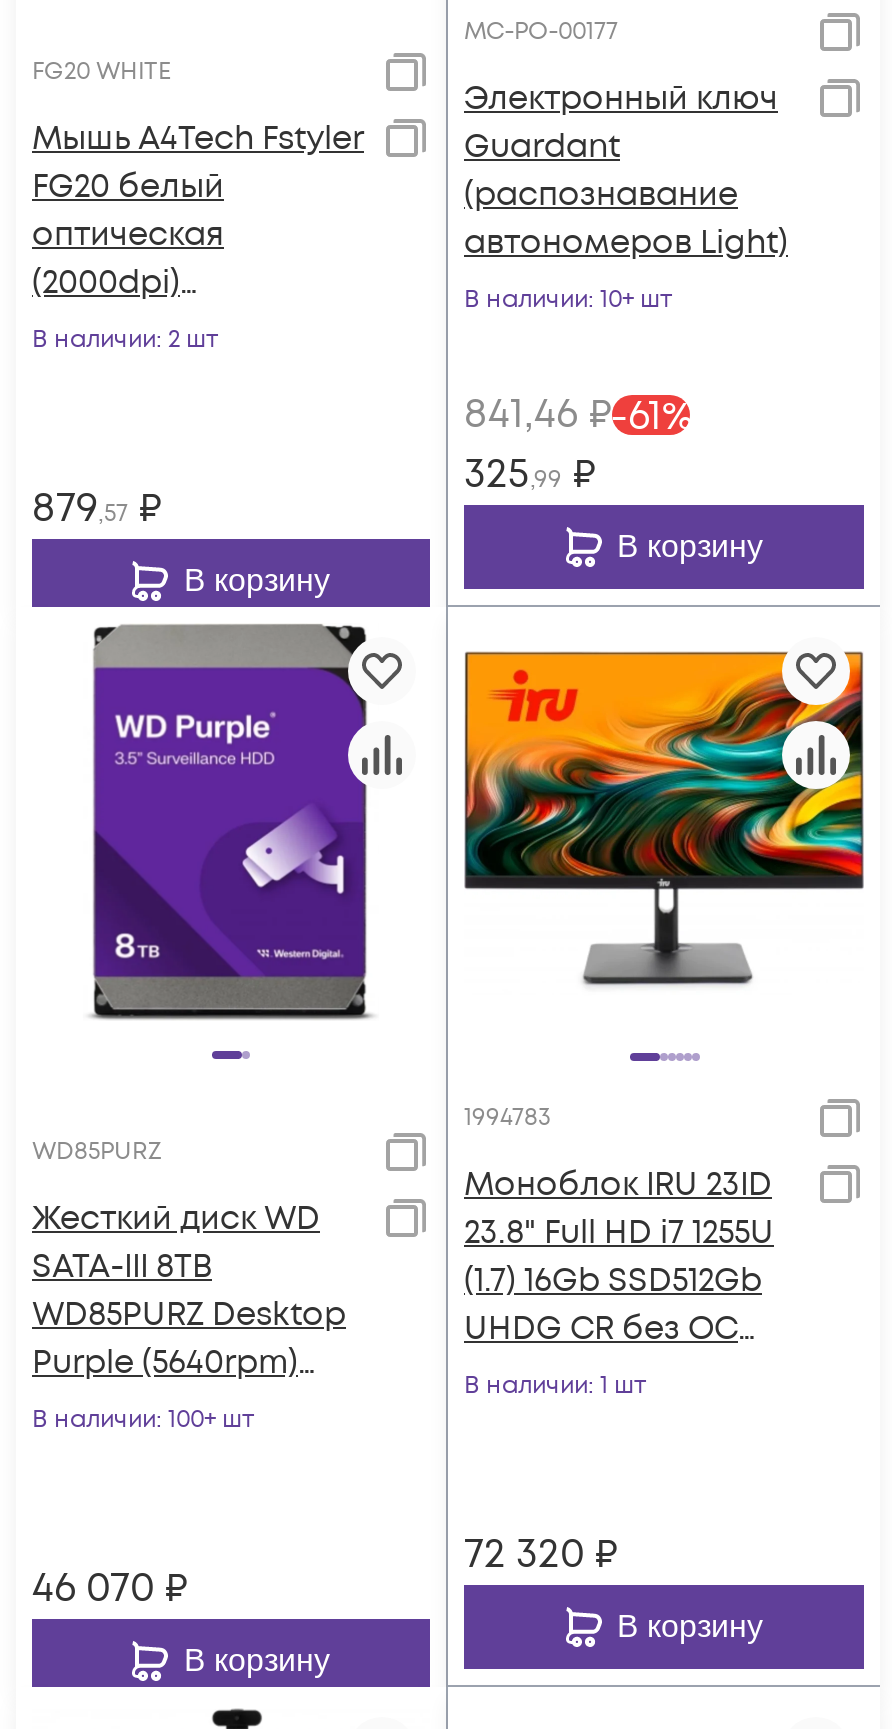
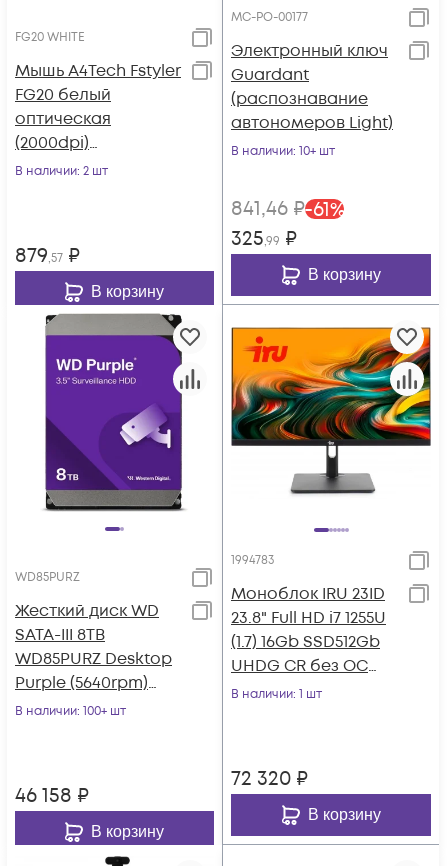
- 46 070 ₽
+ 46 158 ₽
